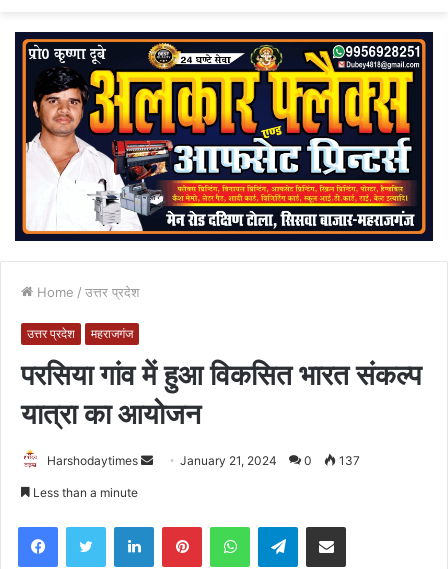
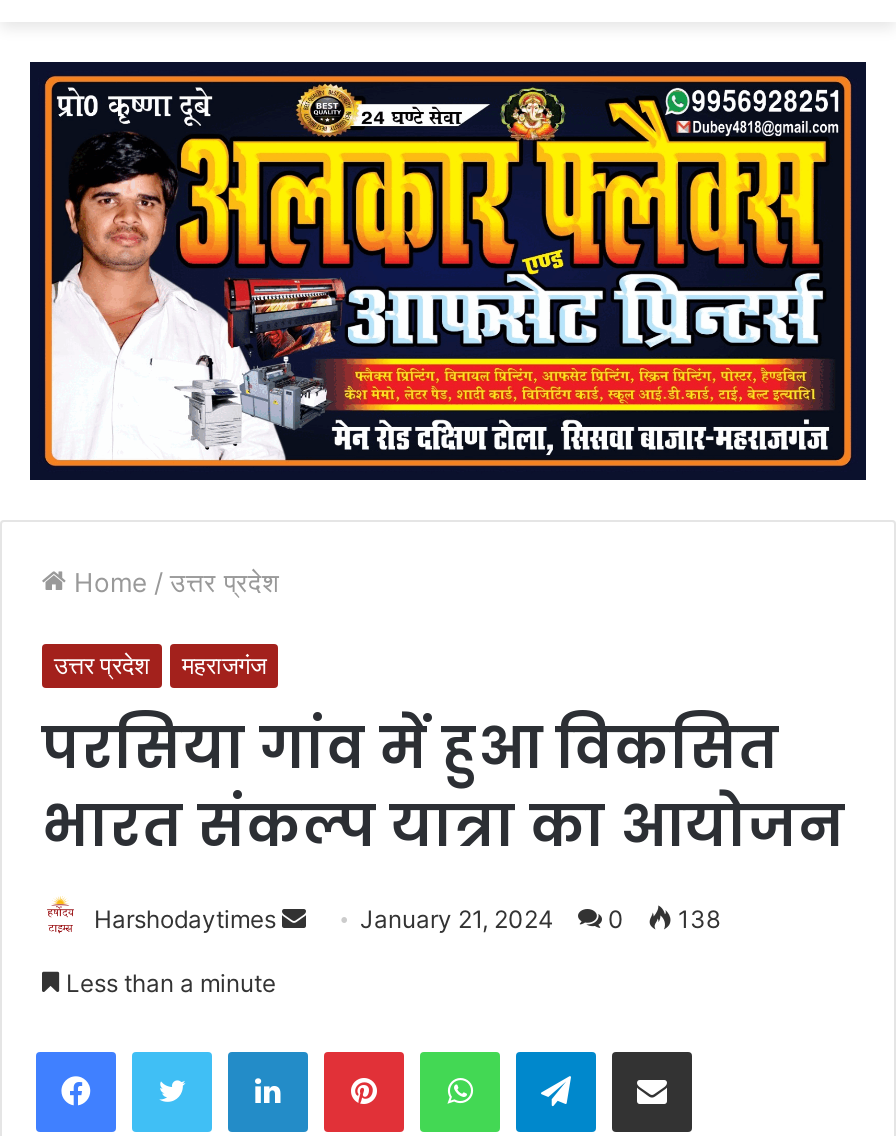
- 137
+ 138
